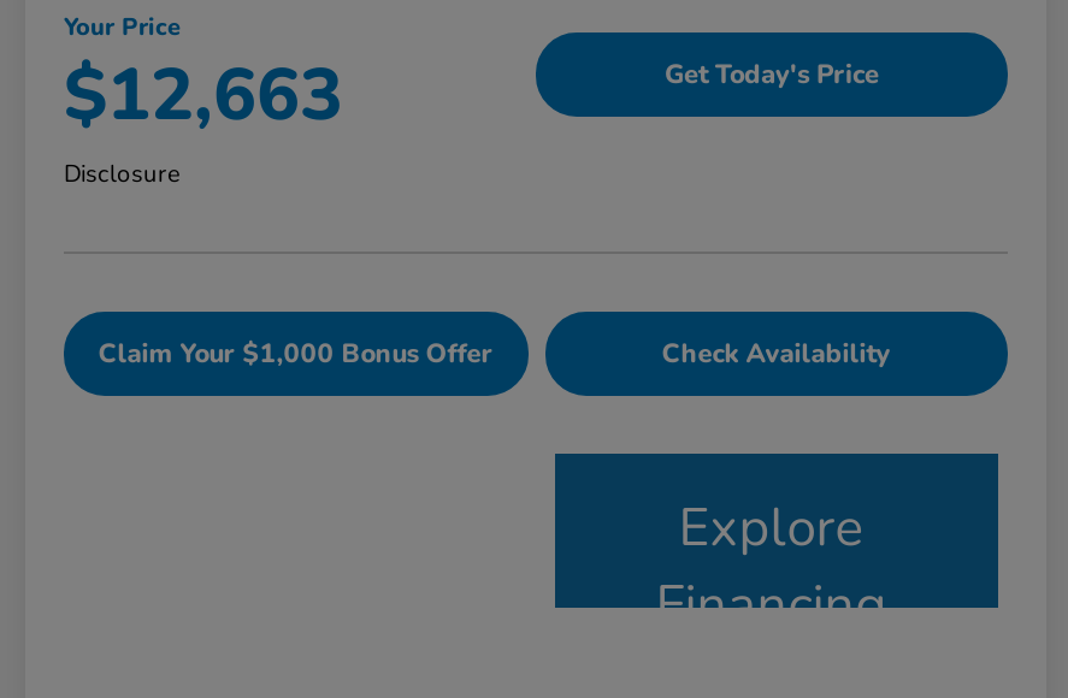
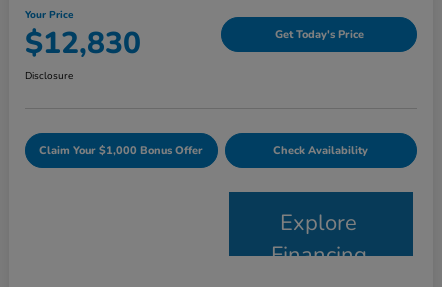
- $12,663
+ $12,830
